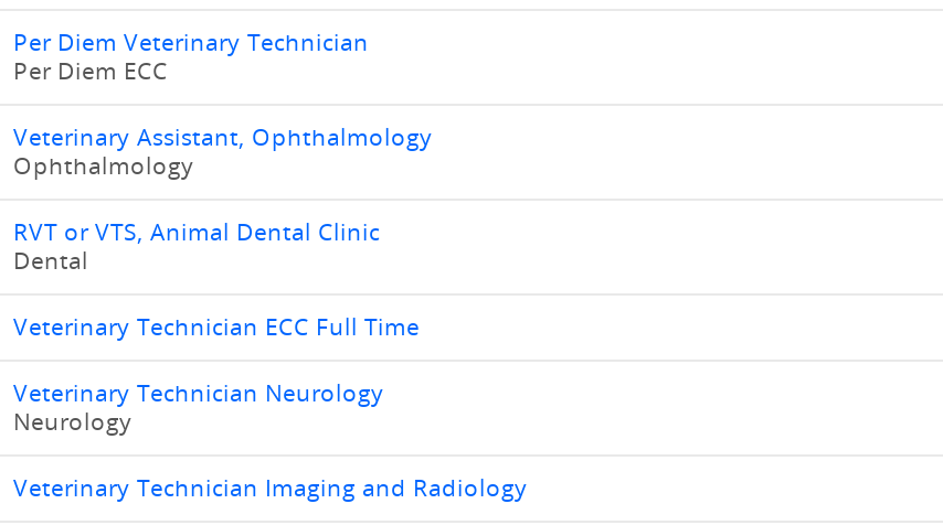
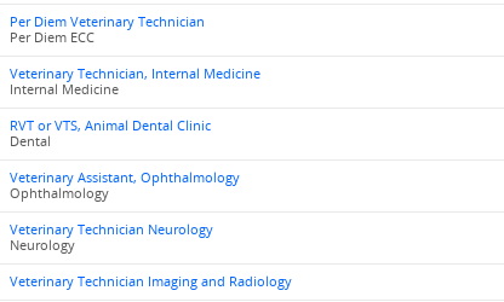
+ Veterinary Technician, Internal Medicine
+ Internal Medicine

moved down: Veterinary Assistant, Ophthalmology | Ophthalmology

- Veterinary Technician ECC Full Time
